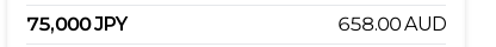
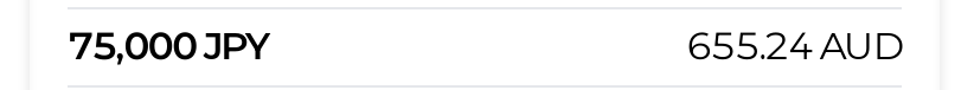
- 658.00 AUD
+ 655.24 AUD
